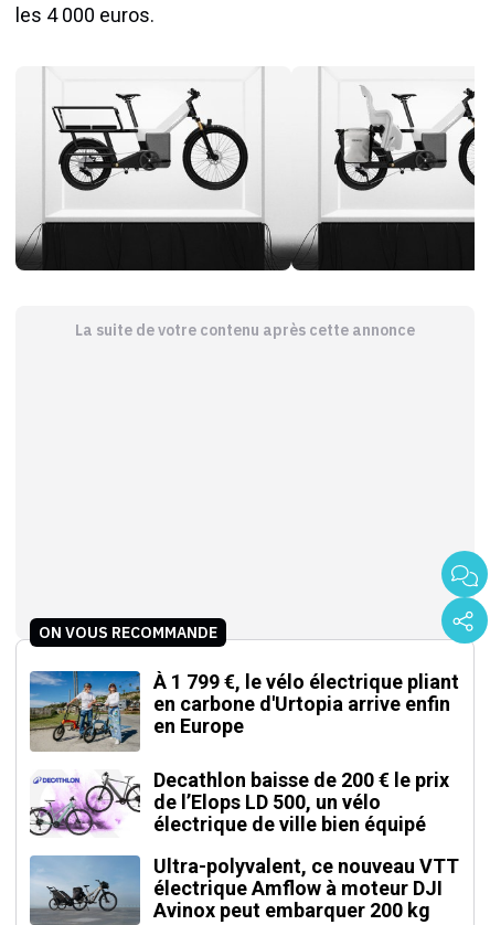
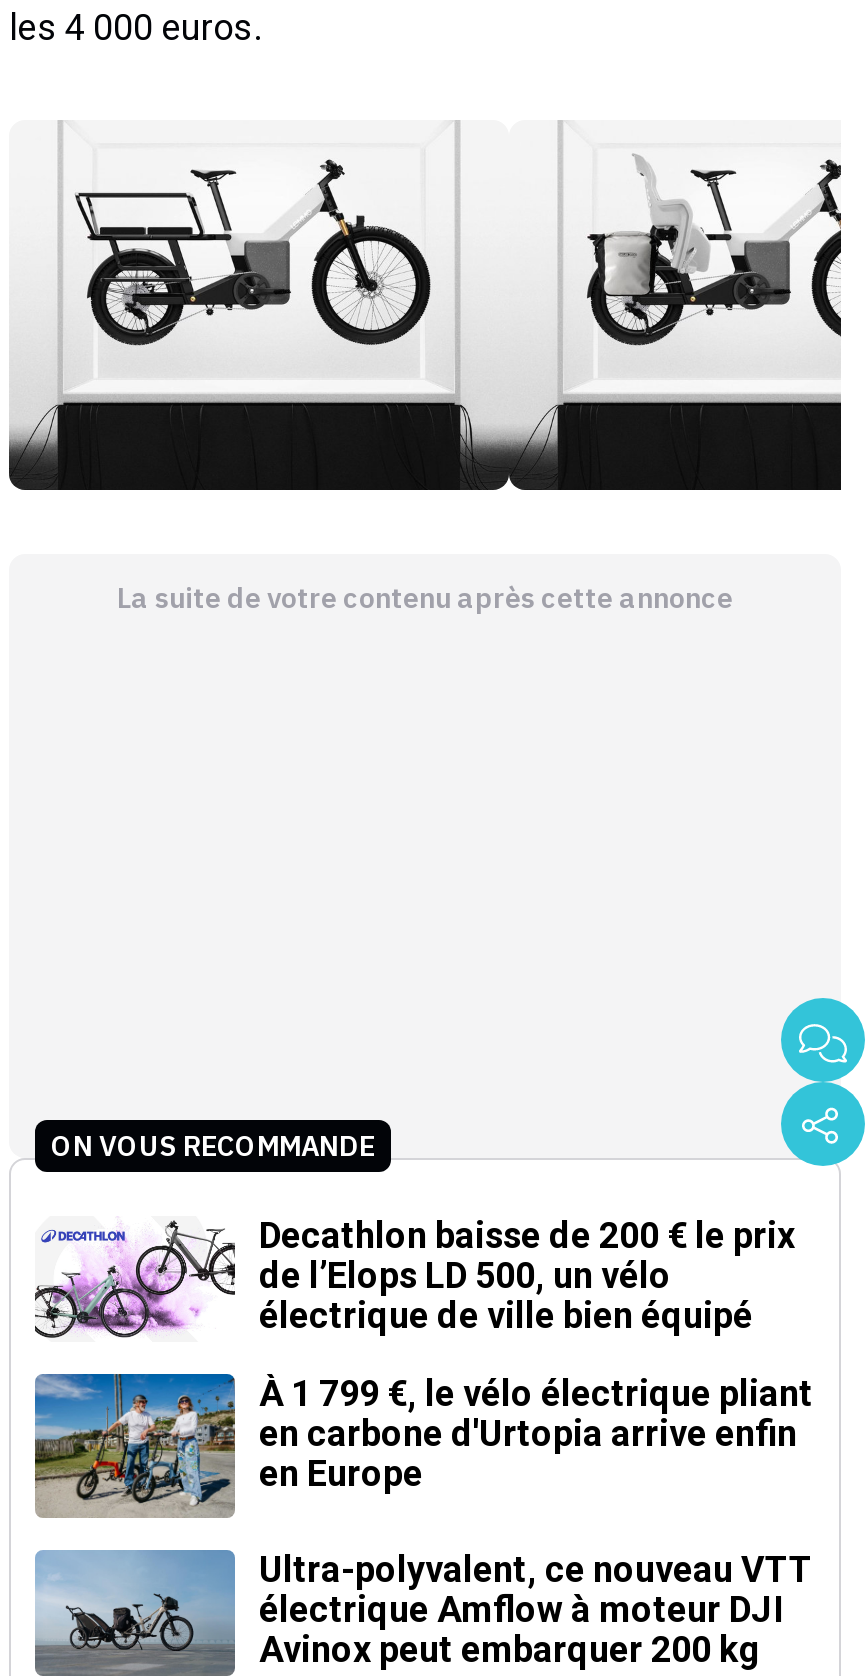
moved down: [image] | À 1 799 €, le vélo électrique pliant | en carbone d'Urtopia arrive enfin | en Europe

moved up: [image] | Decathlon baisse de 200 € le prix | de l’Elops LD 500, un vélo | électrique de ville bien équipé
